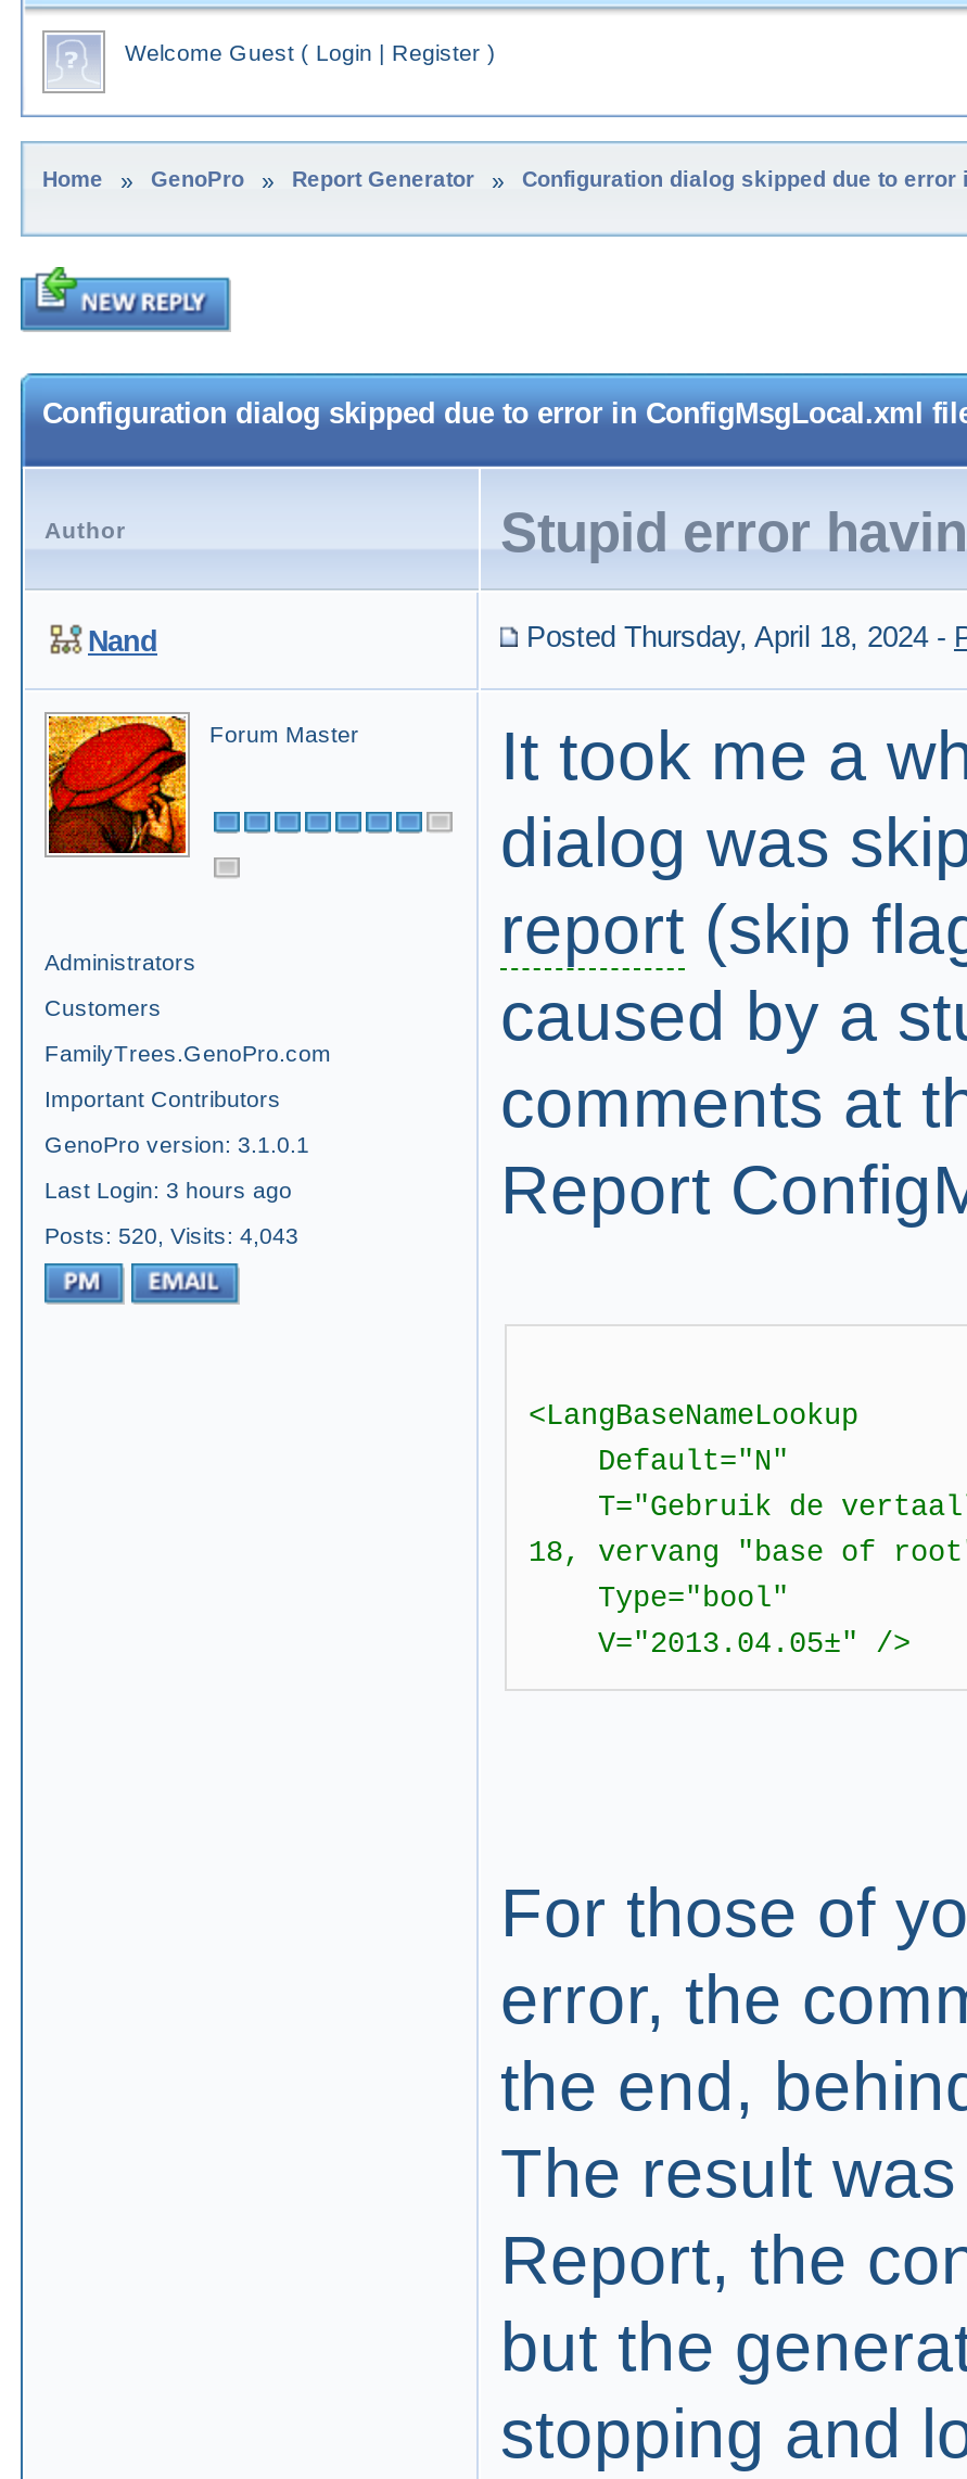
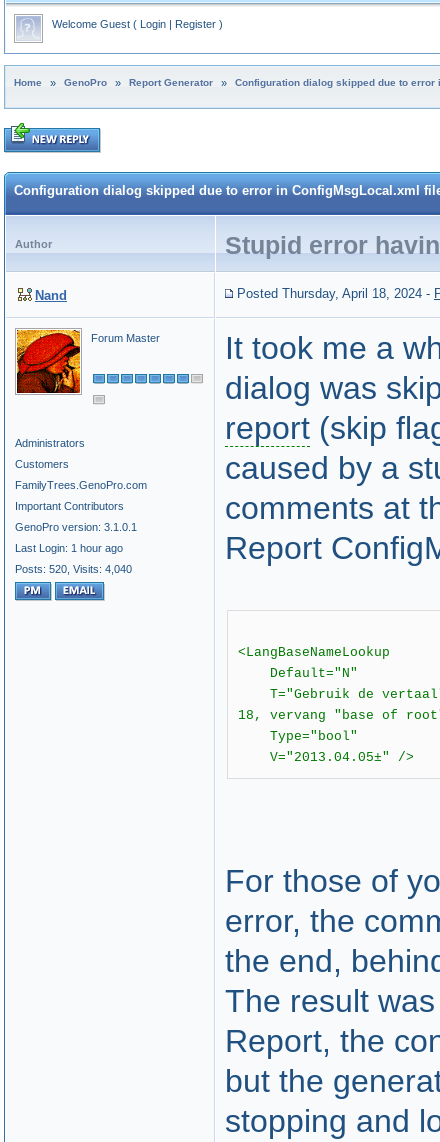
- Last Login: 3 hours ago
+ Last Login: 1 hour ago

- Posts: 520, Visits: 4,043
+ Posts: 520, Visits: 4,040
